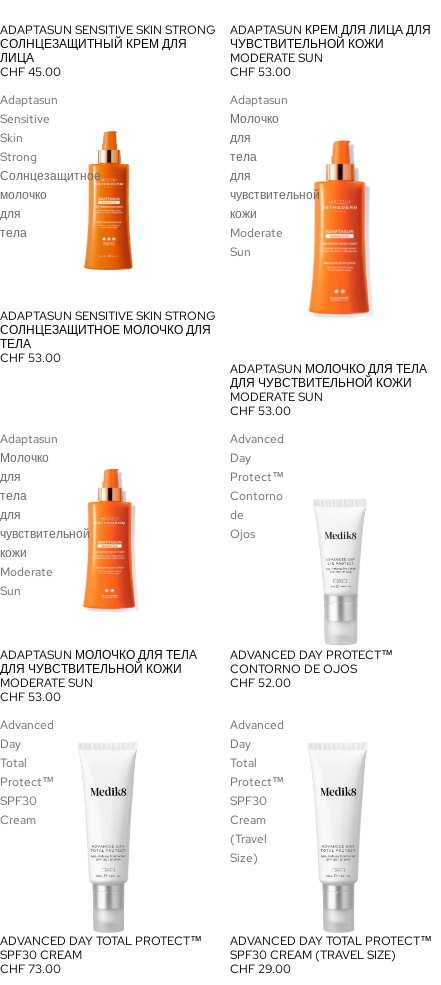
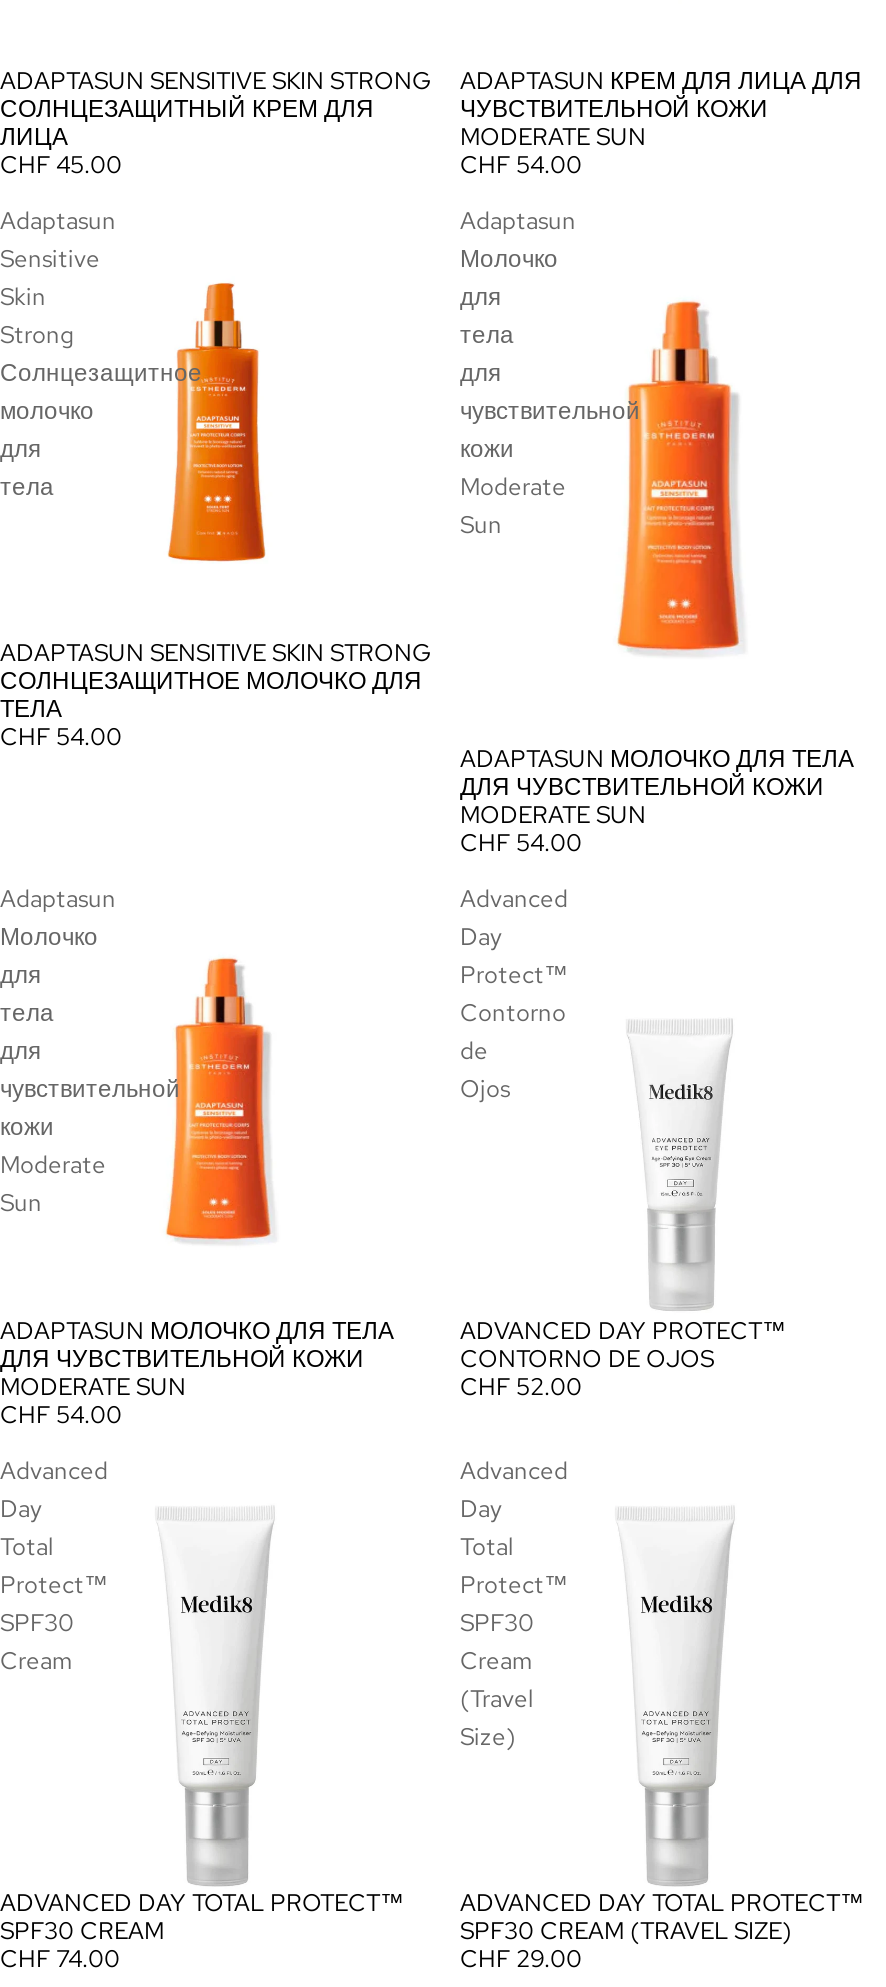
- CHF 53.00
+ CHF 54.00

- CHF 53.00
+ CHF 54.00

- CHF 53.00
+ CHF 54.00

- CHF 53.00
+ CHF 54.00

- CHF 73.00
+ CHF 74.00
